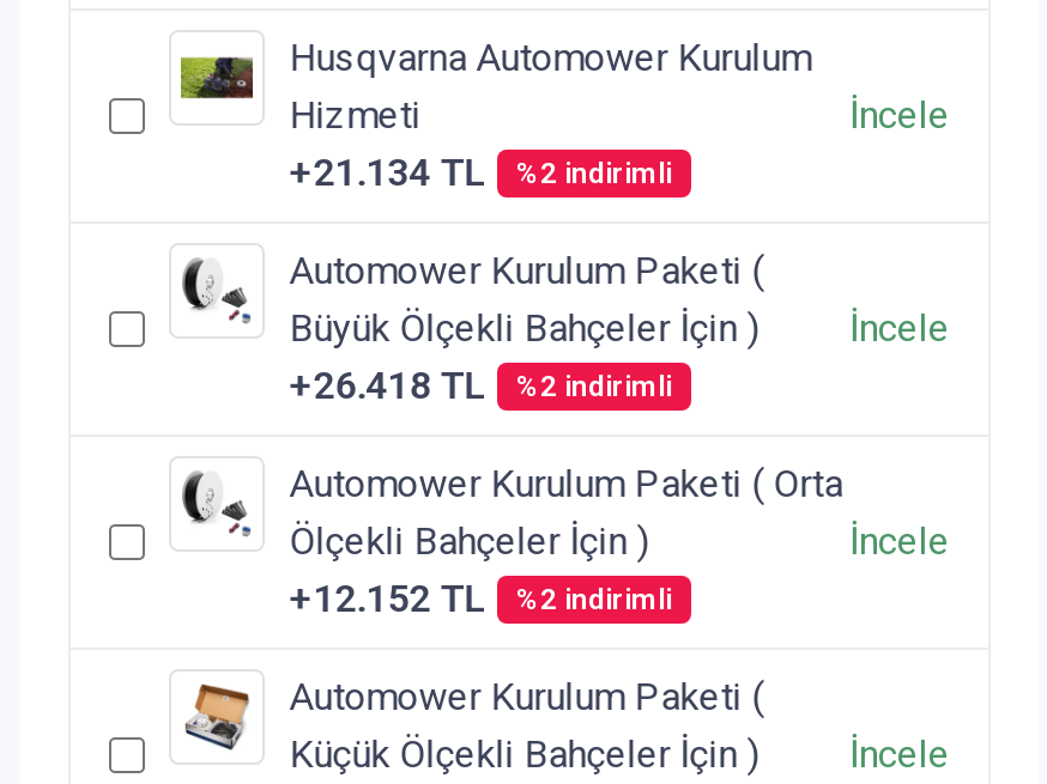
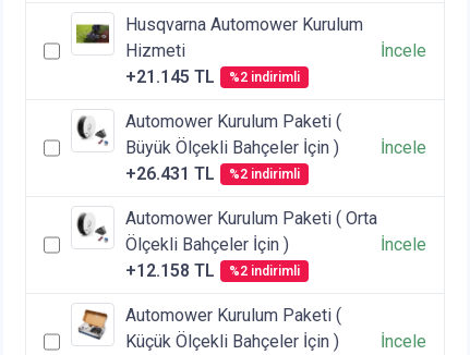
- +21.134 TL %2 indirimli
+ +21.145 TL %2 indirimli

- +26.418 TL %2 indirimli
+ +26.431 TL %2 indirimli

- +12.152 TL %2 indirimli
+ +12.158 TL %2 indirimli
